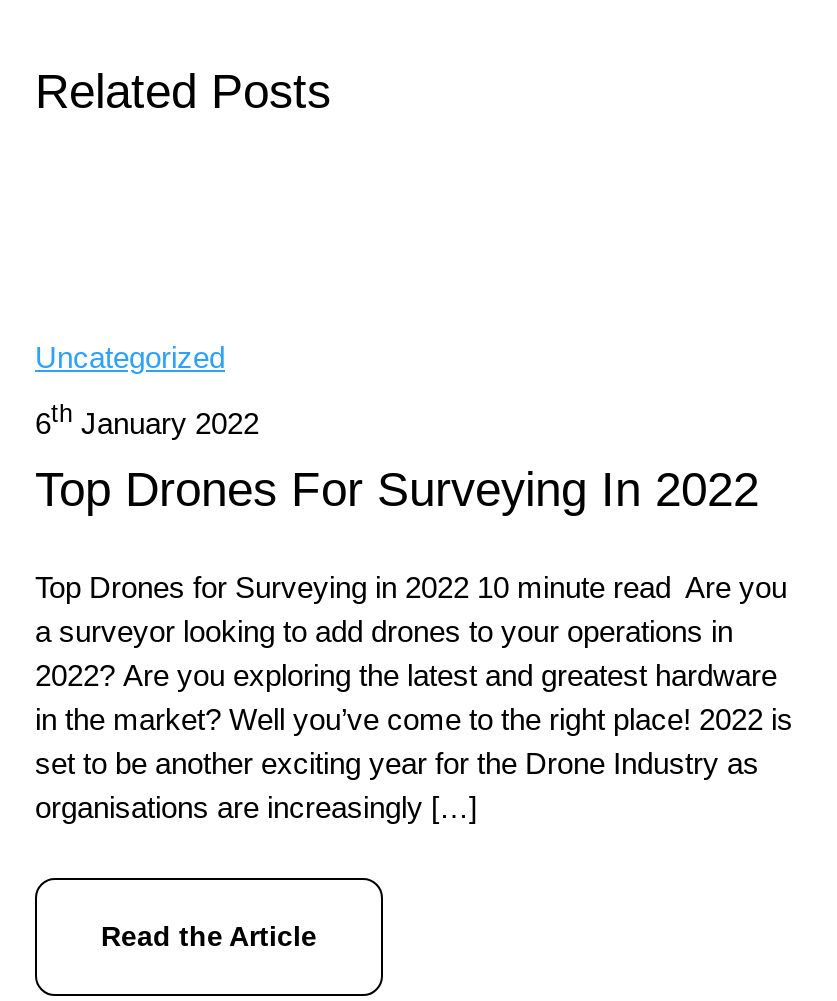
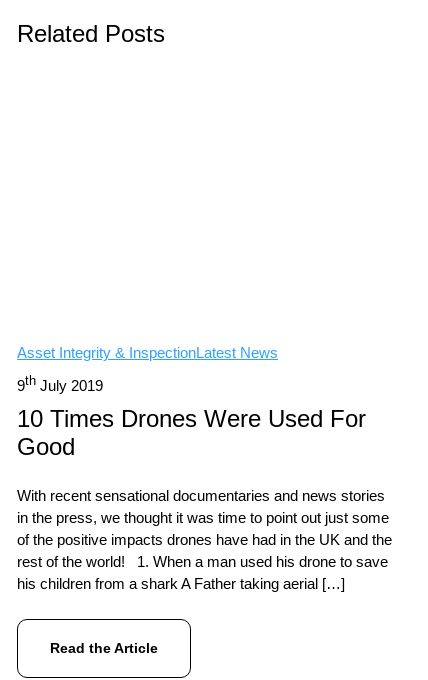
- Uncategorized
+ Asset Integrity & Inspection Latest News

- 6th January 2022
- Top Drones For Surveying In 2022
+ 9th July 2019
+ 10 Times Drones Were Used For
+ Good

- Top Drones for Surveying in 2022 10 minute read Are you
- a surveyor looking to add drones to your operations in
- 2022? Are you exploring the latest and greatest hardware
- in the market? Well you’ve come to the right place! 2022 is
- set to be another exciting year for the Drone Industry as
- organisations are increasingly […]
+ With recent sensational documentaries and news stories
+ in the press, we thought it was time to point out just some
+ of the positive impacts drones have had in the UK and the
+ rest of the world! 1. When a man used his drone to save
+ his children from a shark A Father taking aerial […]
